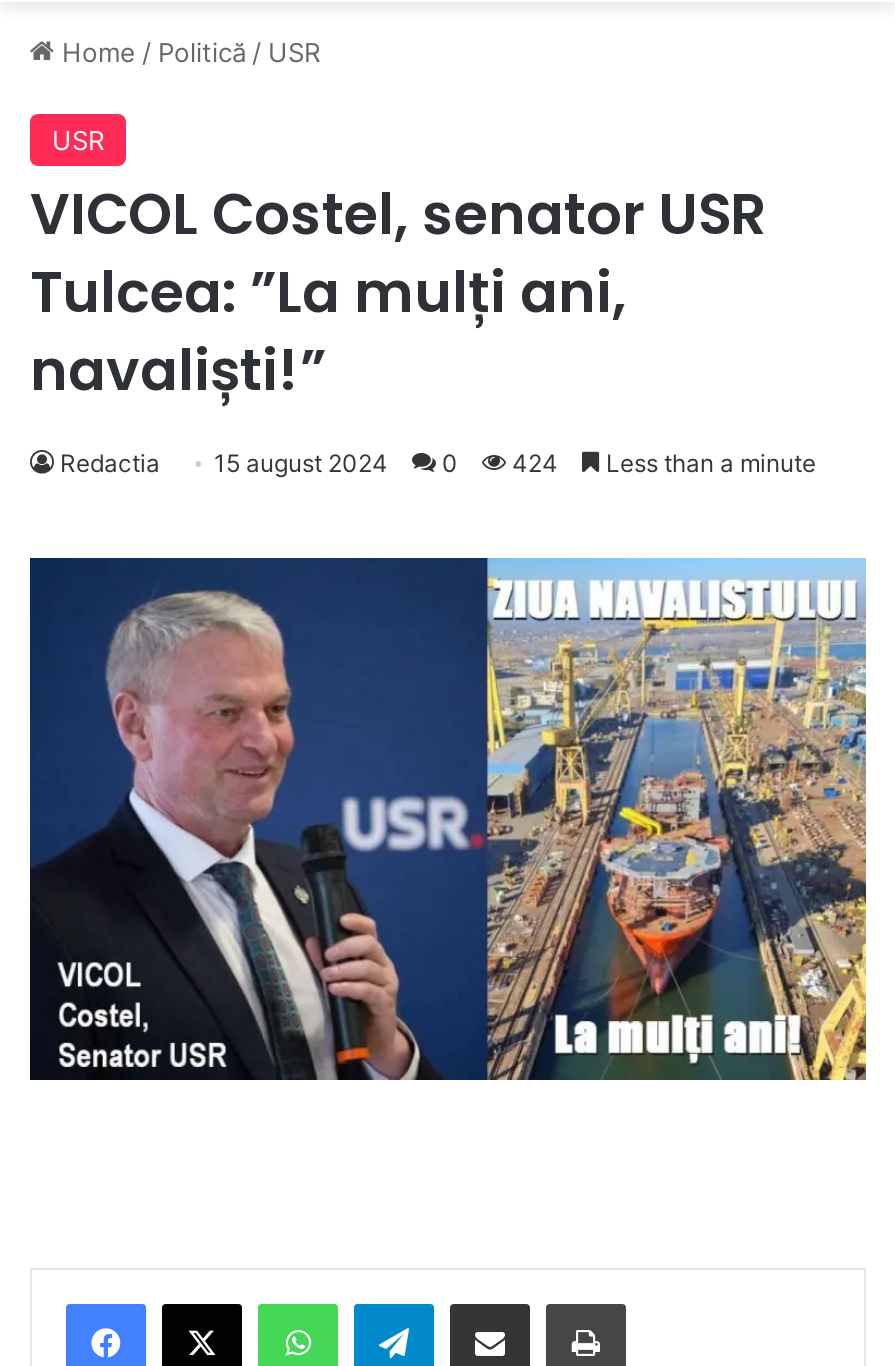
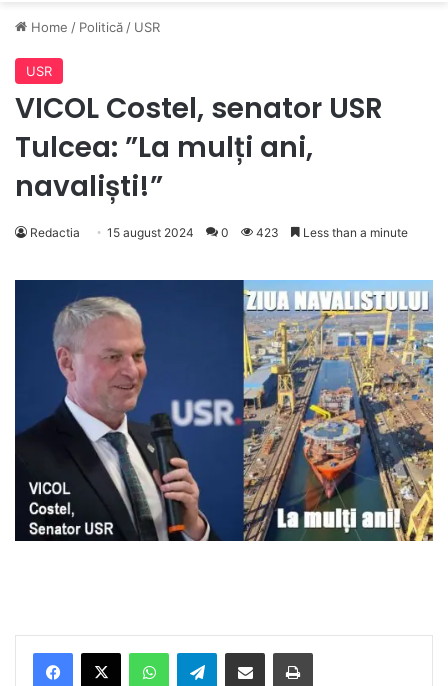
- Redactia 15 august 2024 0 424 Less than a minute
+ Redactia 15 august 2024 0 423 Less than a minute
